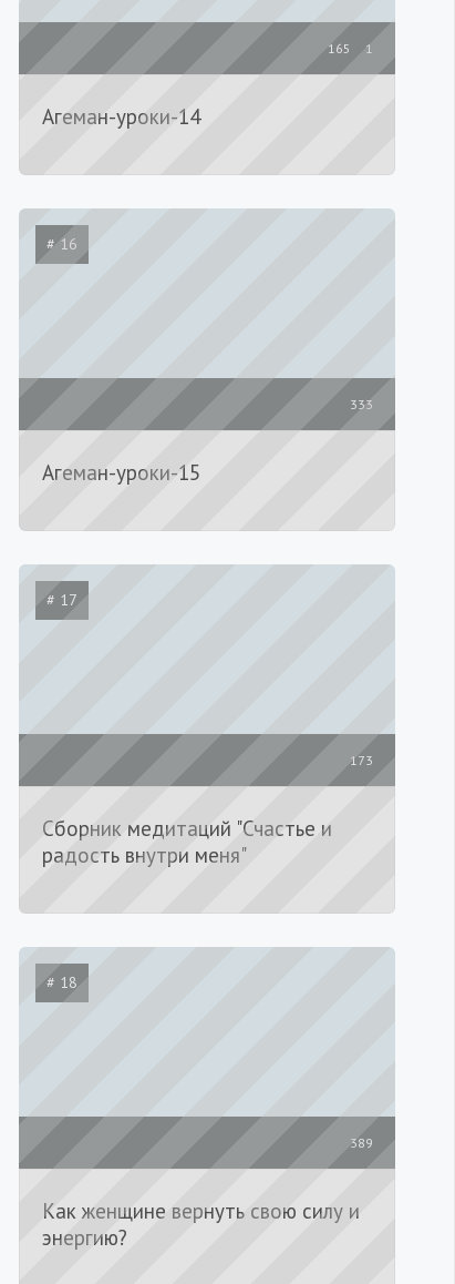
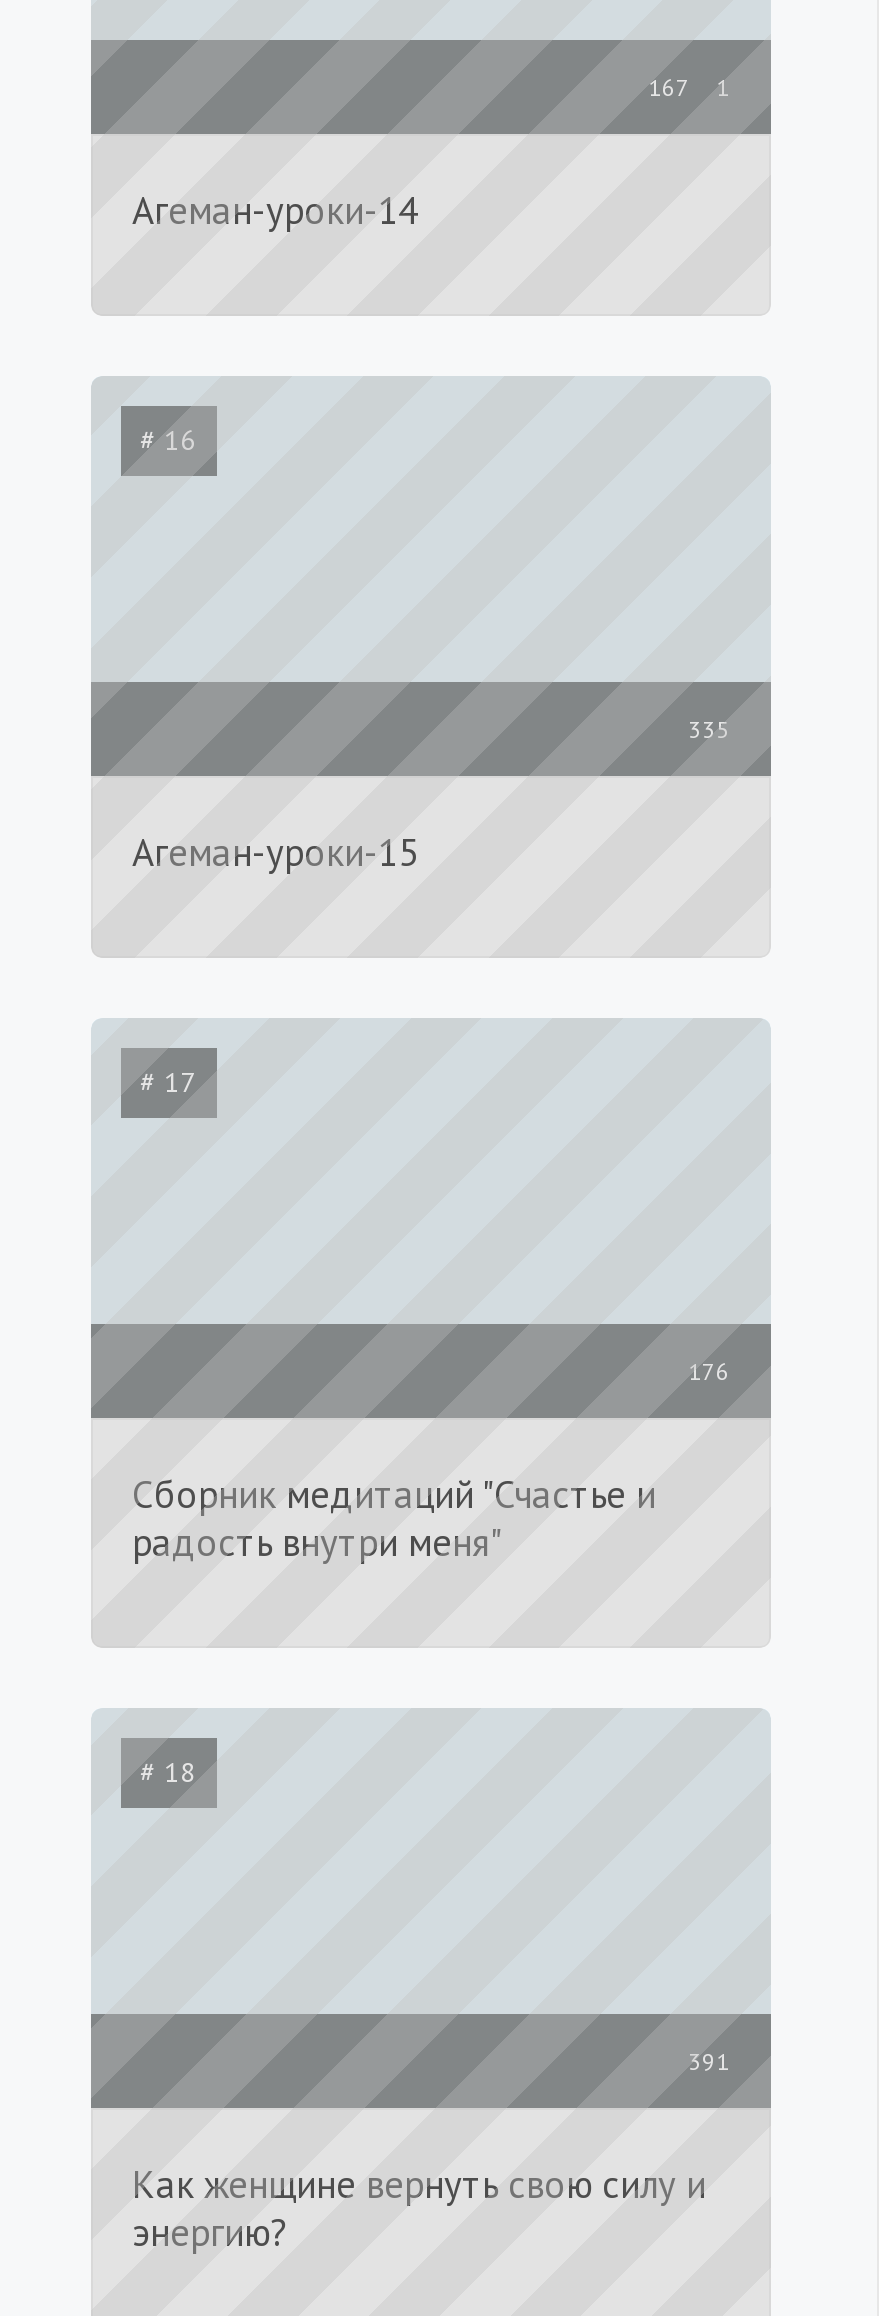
- 165
+ 167

- 333
+ 335

- 173
+ 176

- 389
+ 391
